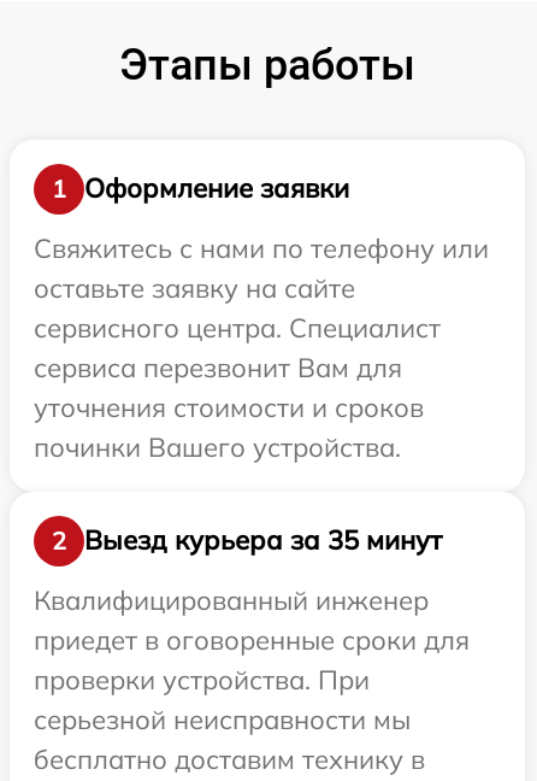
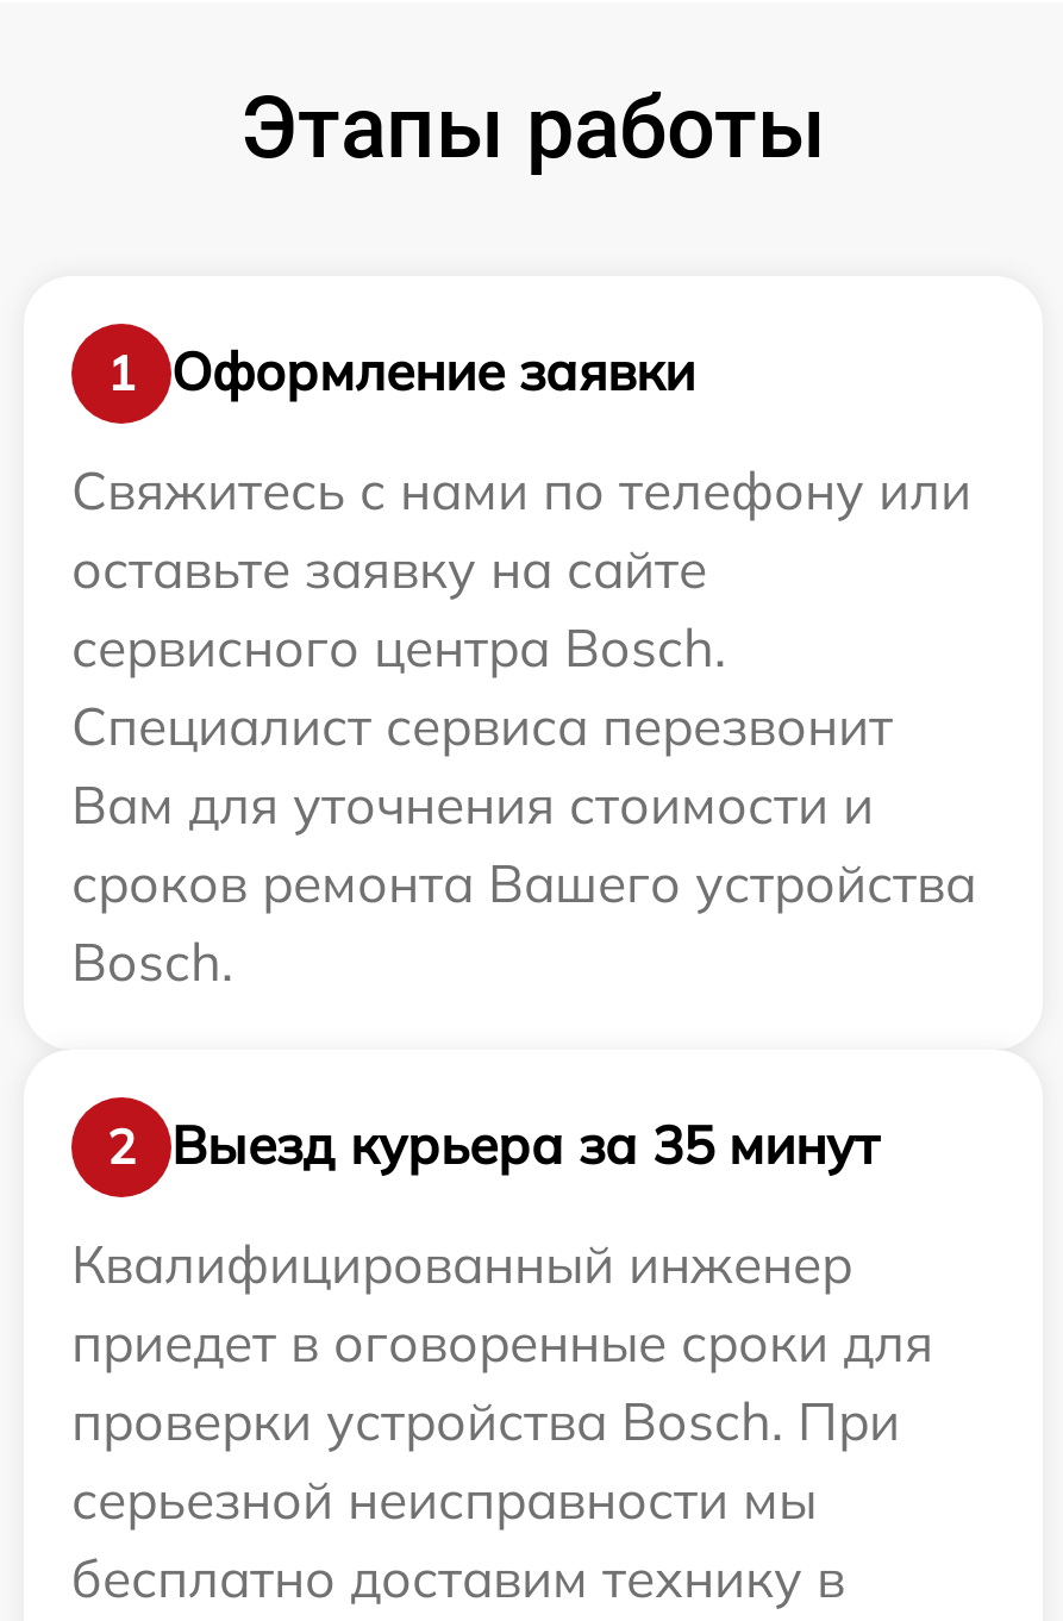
- сервисного центра. Специалист
- сервиса перезвонит Вам для
- уточнения стоимости и сроков
- починки Вашего устройства.
+ сервисного центра Bosch.
+ Специалист сервиса перезвонит
+ Вам для уточнения стоимости и
+ сроков ремонта Вашего устройства
+ Bosch.

- проверки устройства. При
+ проверки устройства Bosch. При
